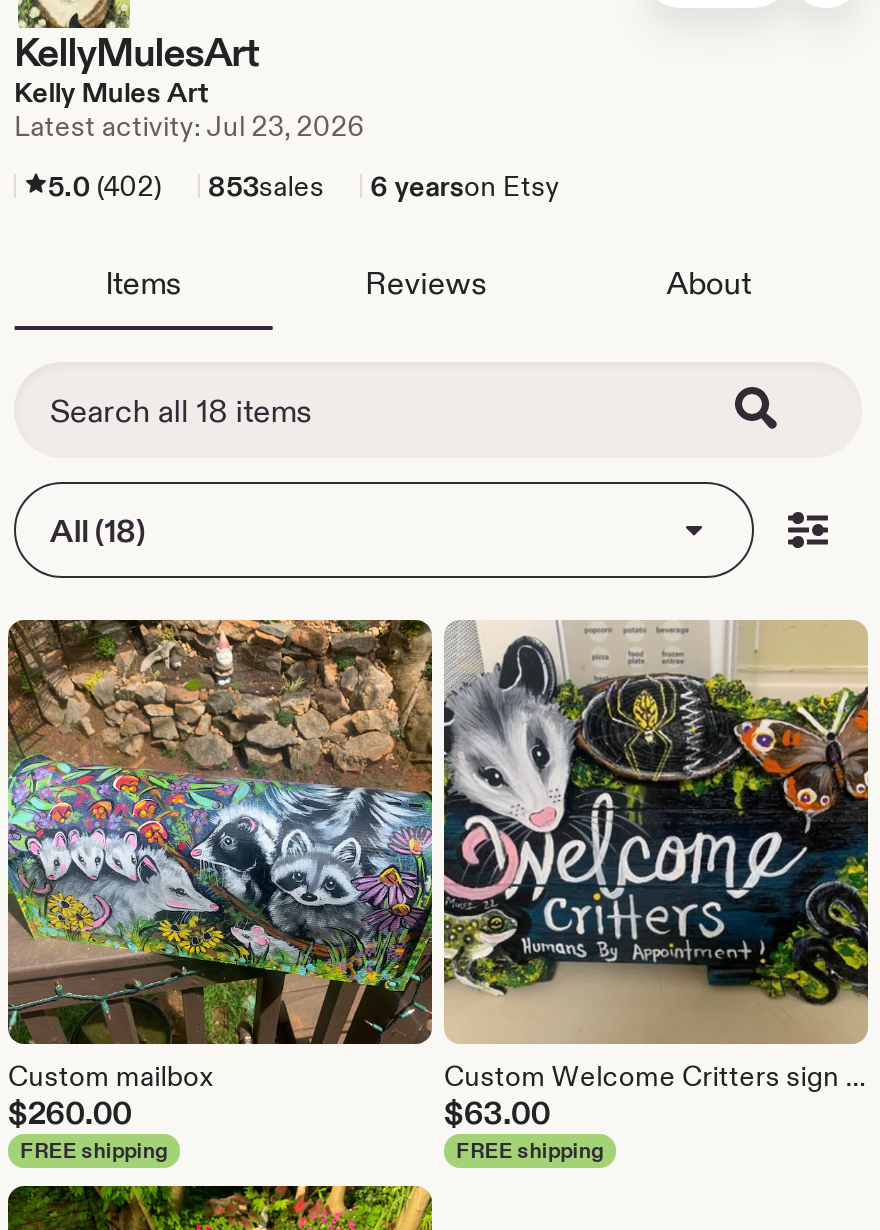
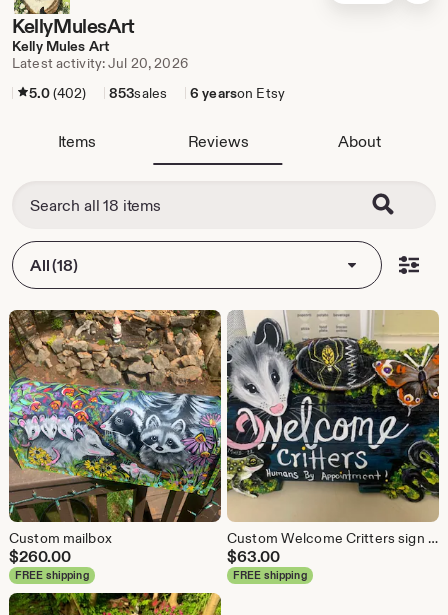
- Latest activity: Jul 23, 2026
+ Latest activity: Jul 20, 2026
